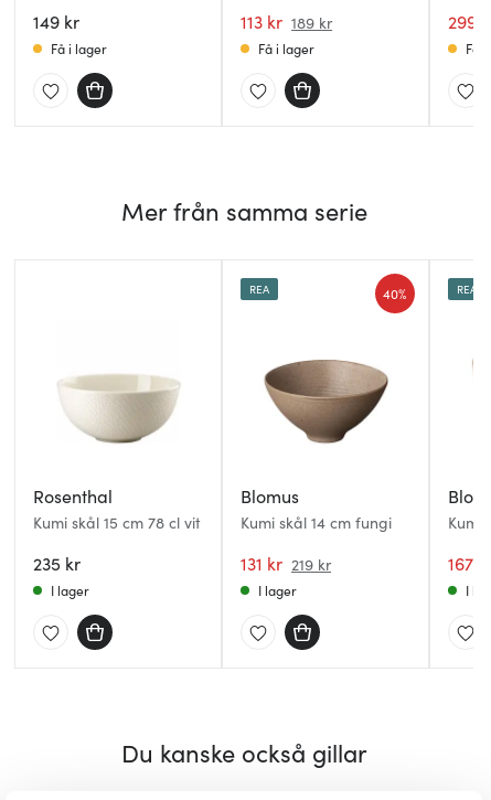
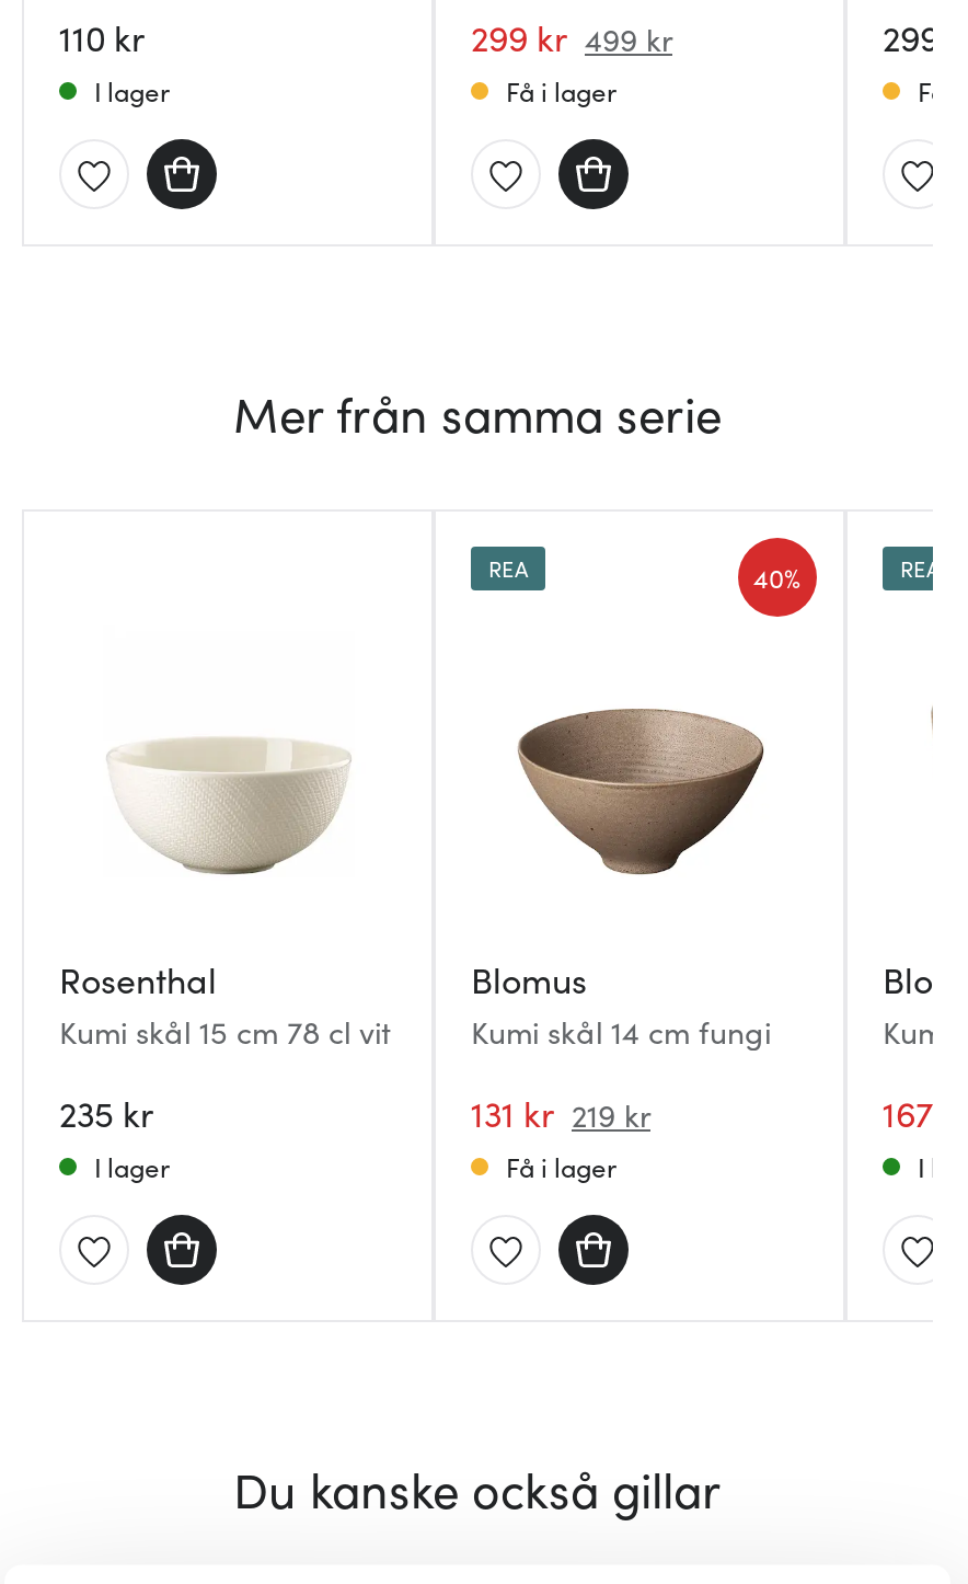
- 149 kr
- Få i lager
+ 110 kr
+ I lager

- 113 kr 189 kr
+ 299 kr 499 kr

- I lager
+ Få i lager
